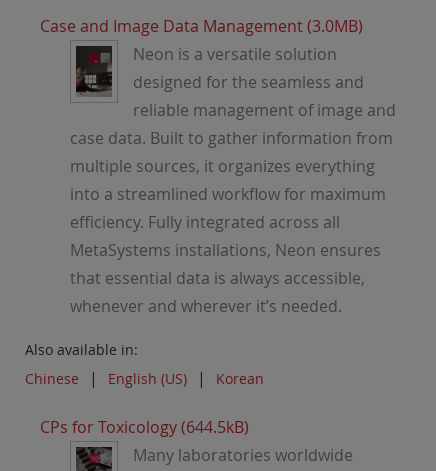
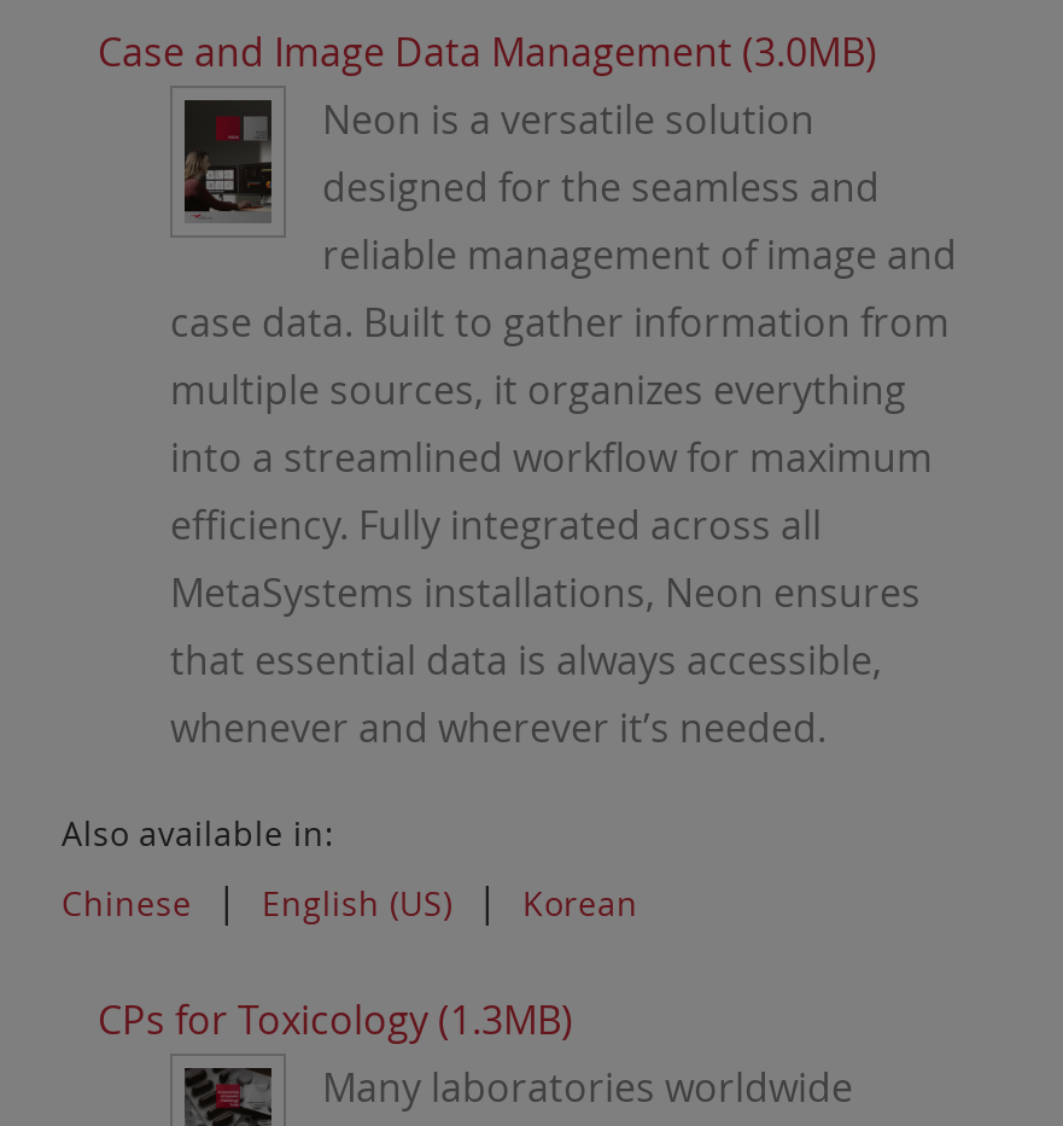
- CPs for Toxicology (644.5kB)
+ CPs for Toxicology (1.3MB)
